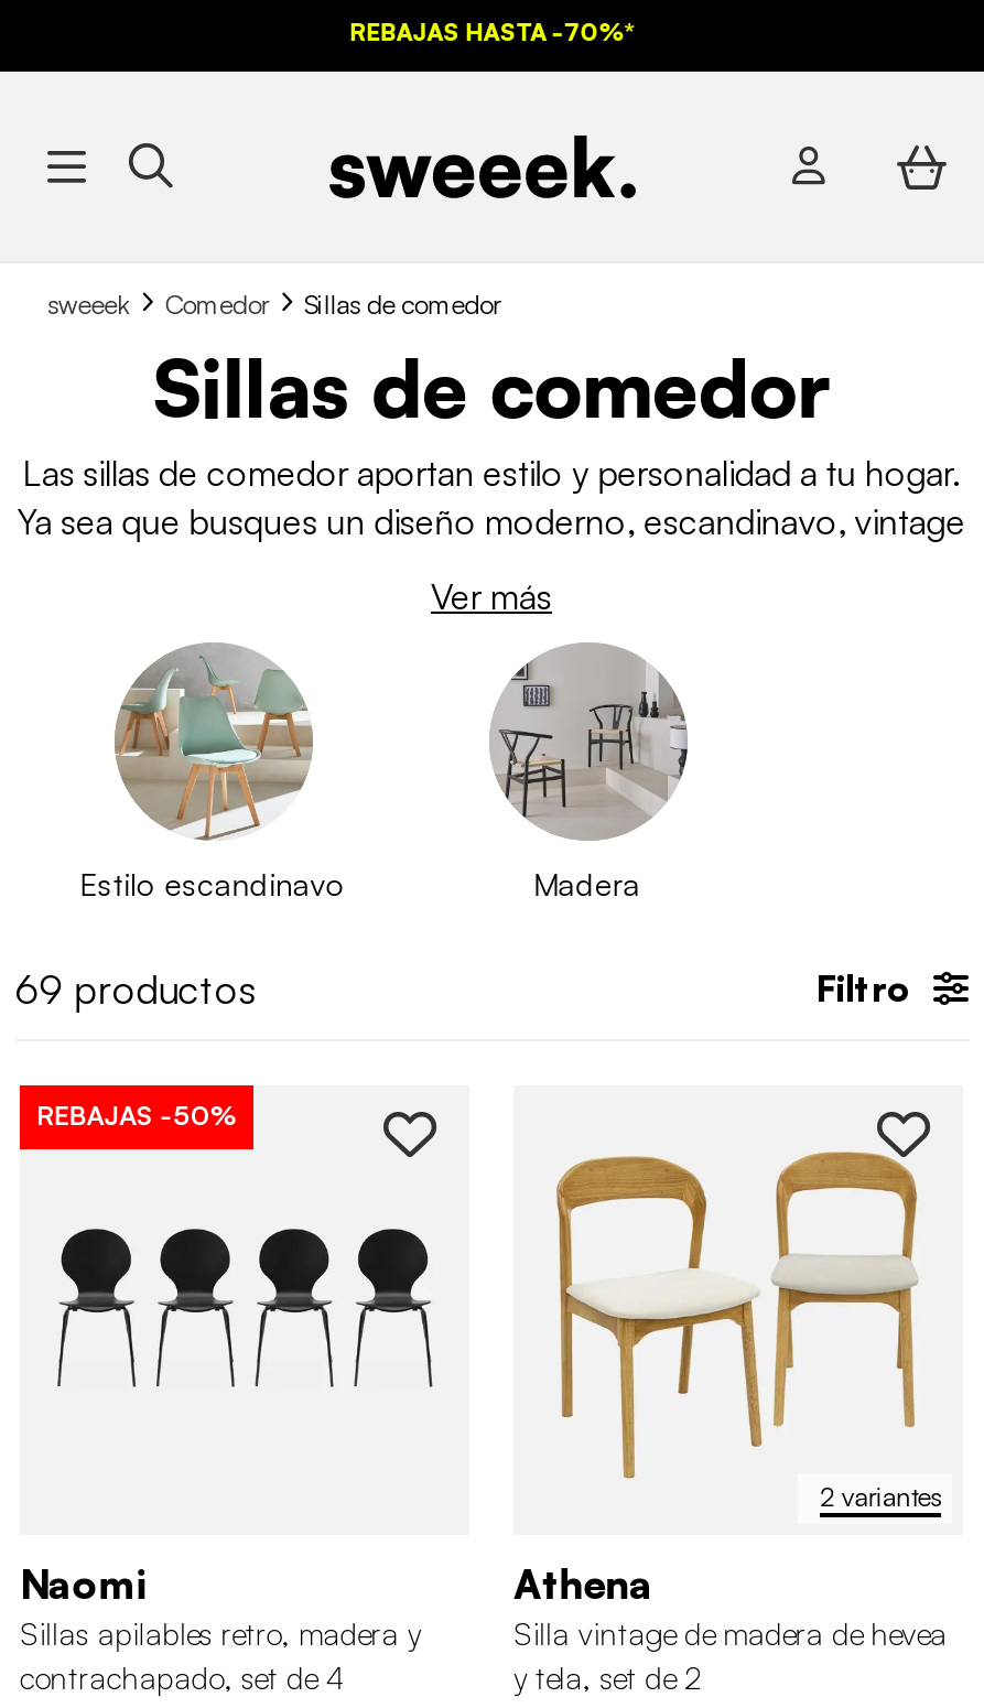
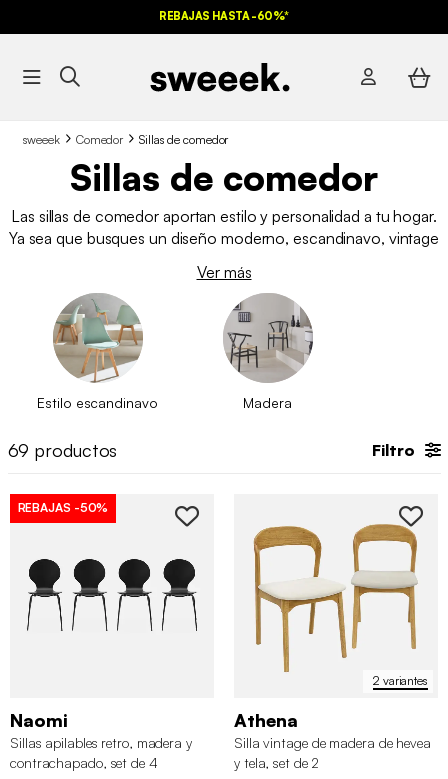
- REBAJAS HASTA -70%*
+ REBAJAS HASTA -60%*
